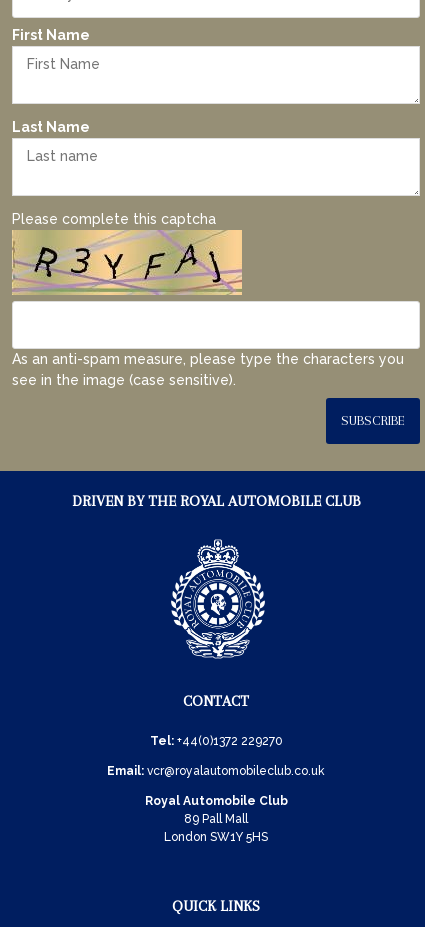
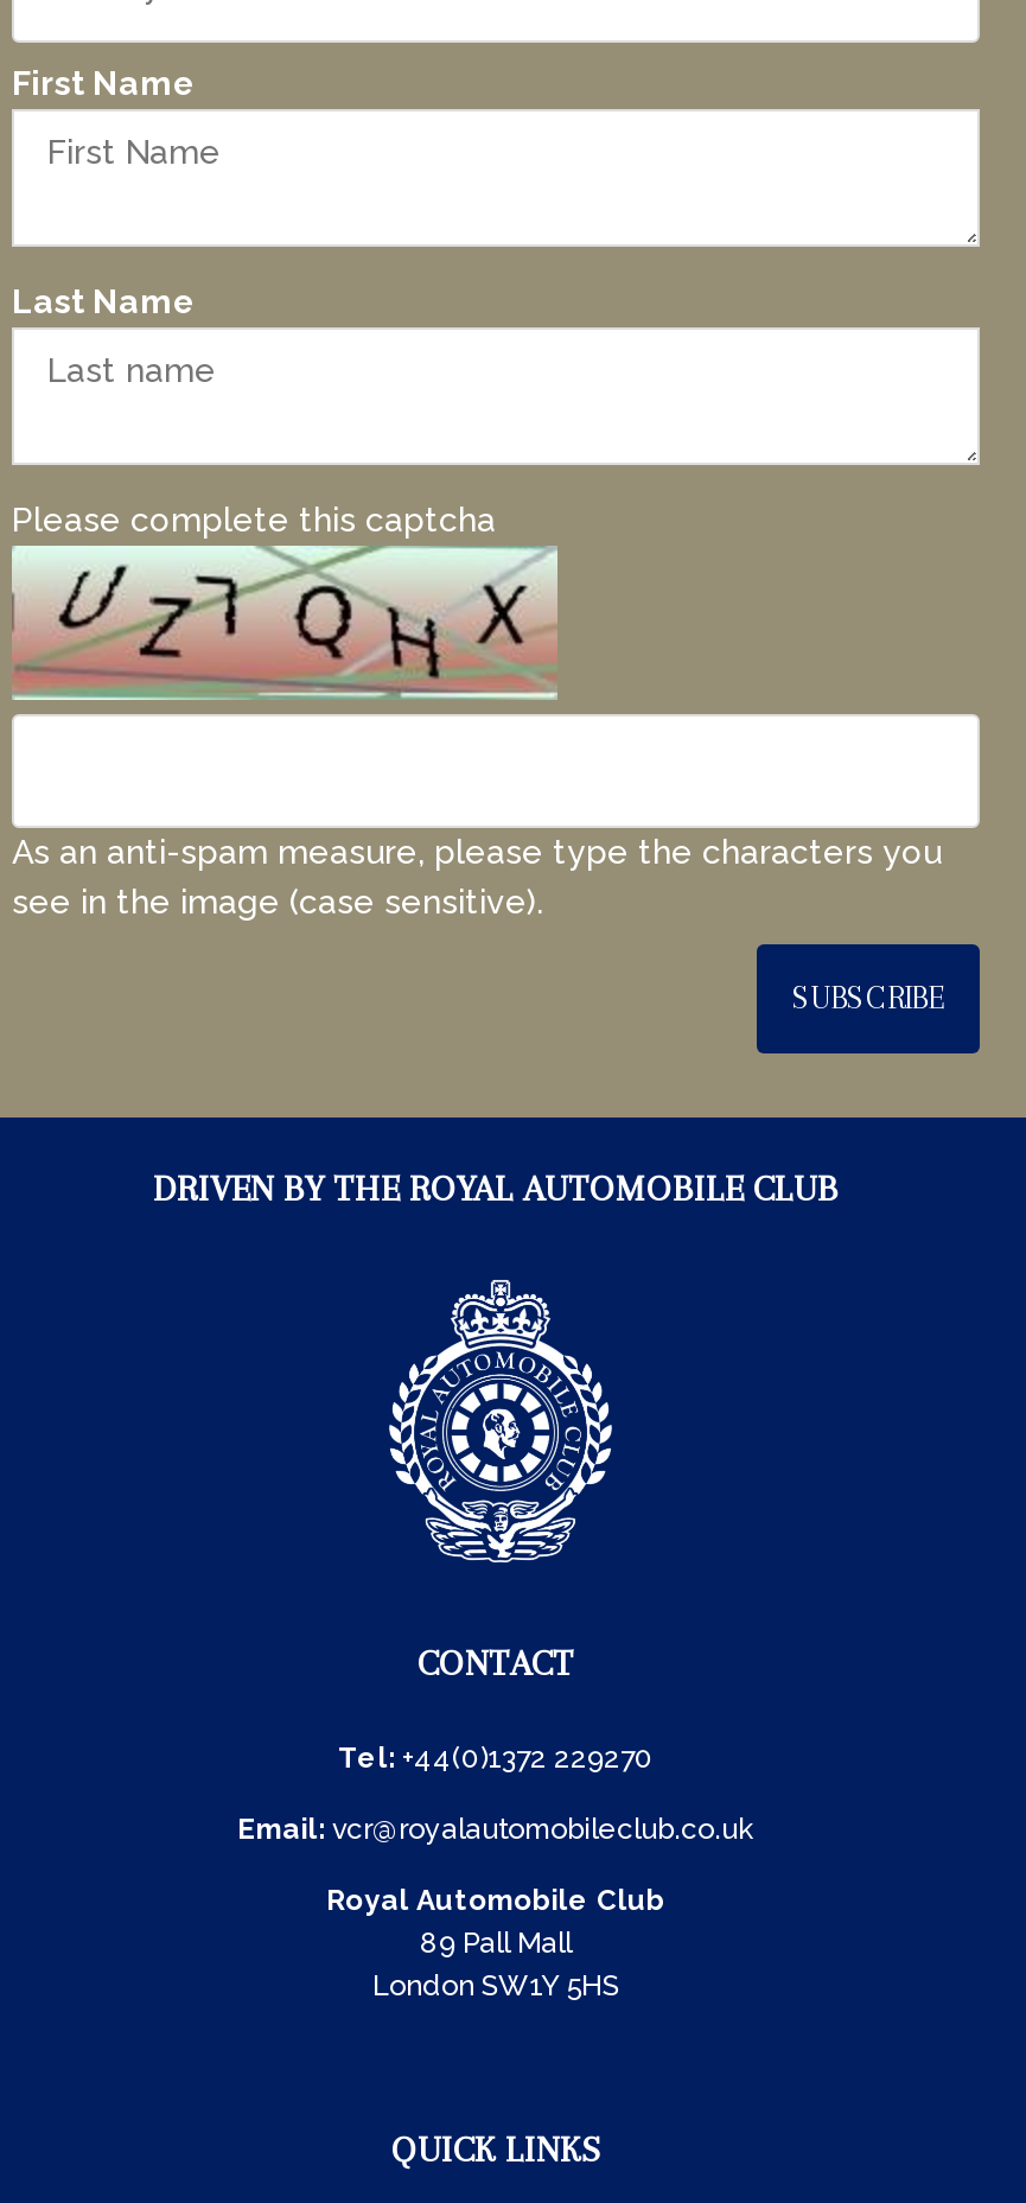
- [image]
+ [image]
